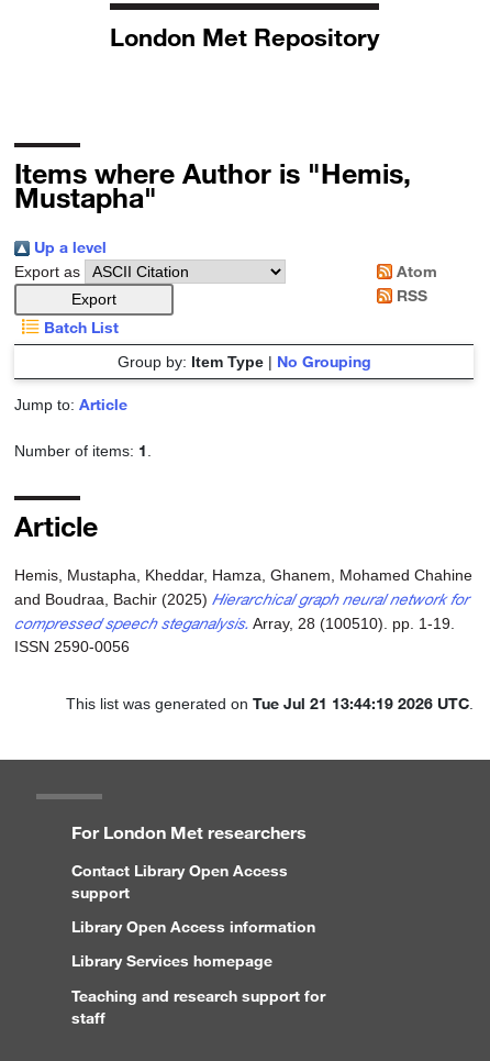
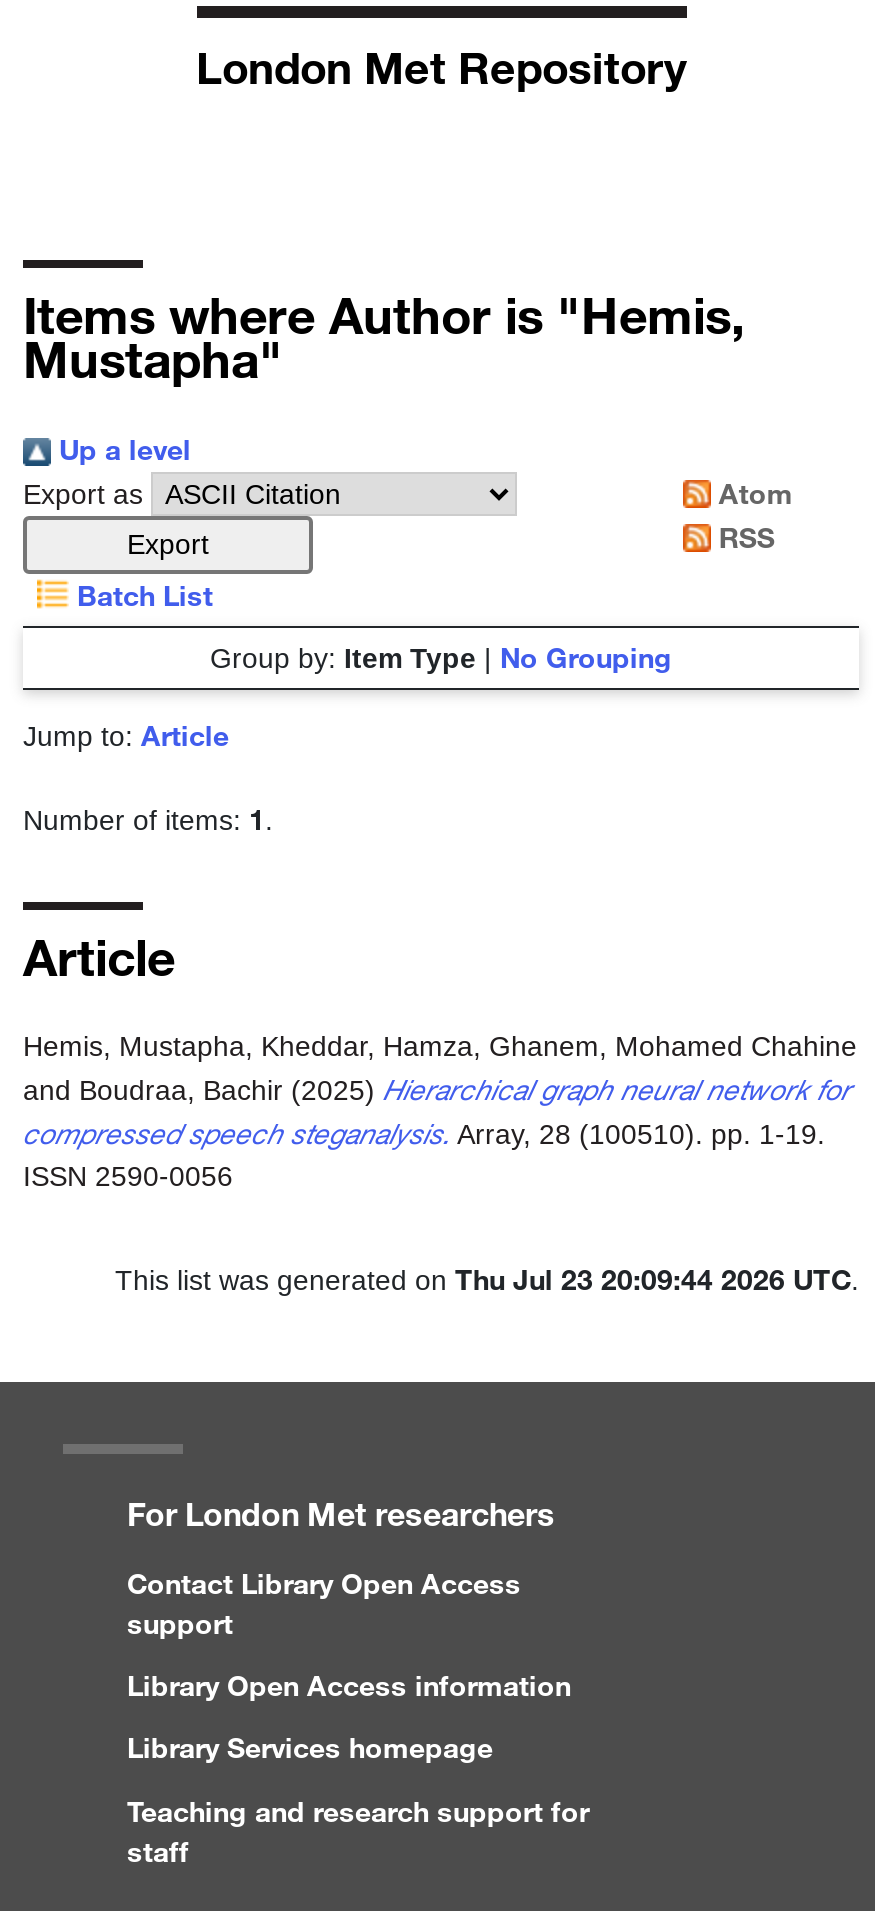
- This list was generated on Tue Jul 21 13:44:19 2026 UTC.
+ This list was generated on Thu Jul 23 20:09:44 2026 UTC.
